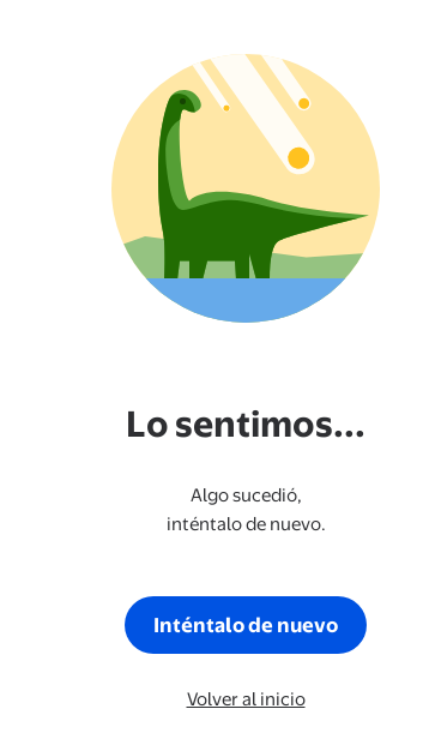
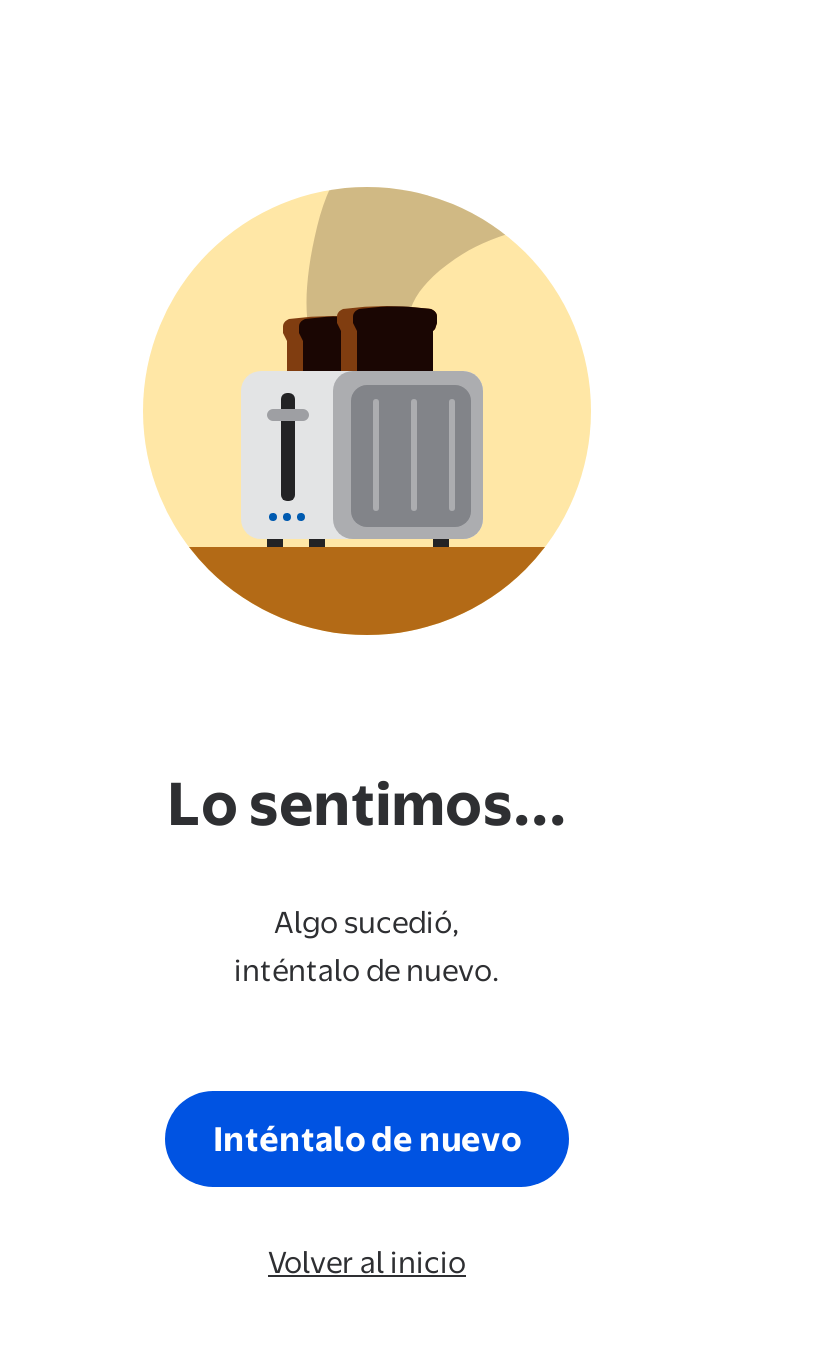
- [image]
+ [image]
